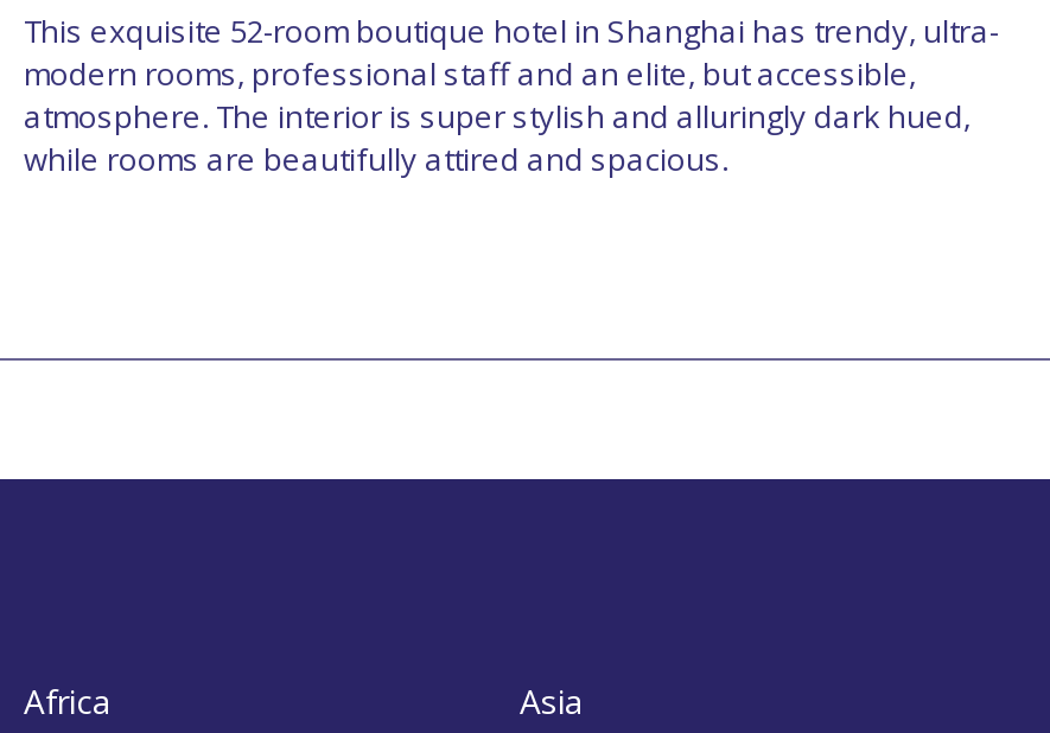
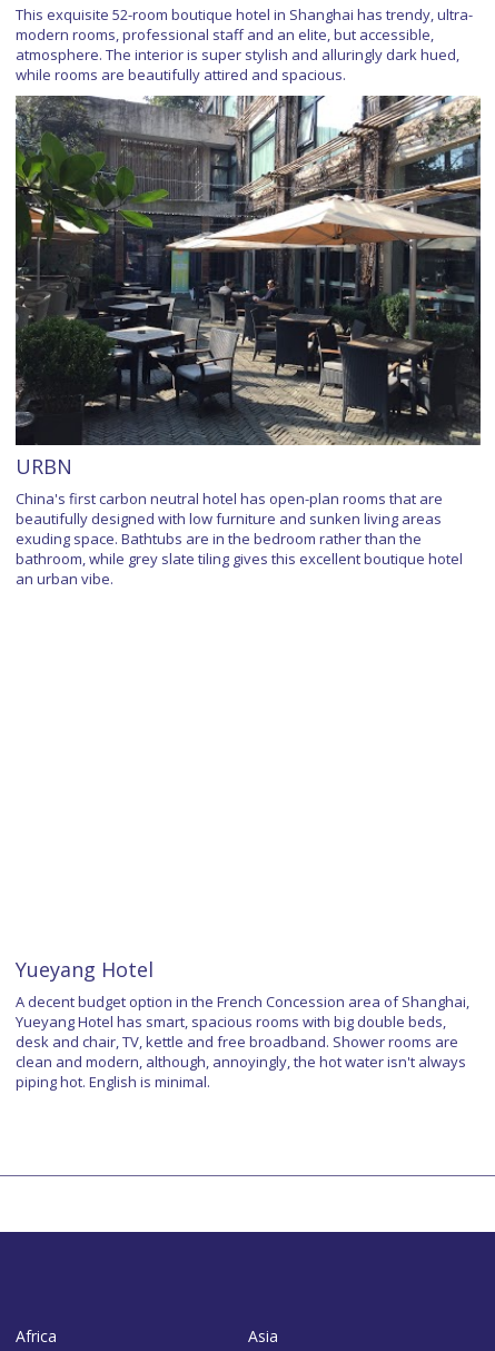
+ [image]
+ URBN
+ China's first carbon neutral hotel has open-plan rooms that are
+ beautifully designed with low furniture and sunken living areas
+ exuding space. Bathtubs are in the bedroom rather than the
+ bathroom, while grey slate tiling gives this excellent boutique hotel
+ an urban vibe.

+ Yueyang Hotel
+ A decent budget option in the French Concession area of Shanghai,
+ Yueyang Hotel has smart, spacious rooms with big double beds,
+ desk and chair, TV, kettle and free broadband. Shower rooms are
+ clean and modern, although, annoyingly, the hot water isn't always
+ piping hot. English is minimal.
